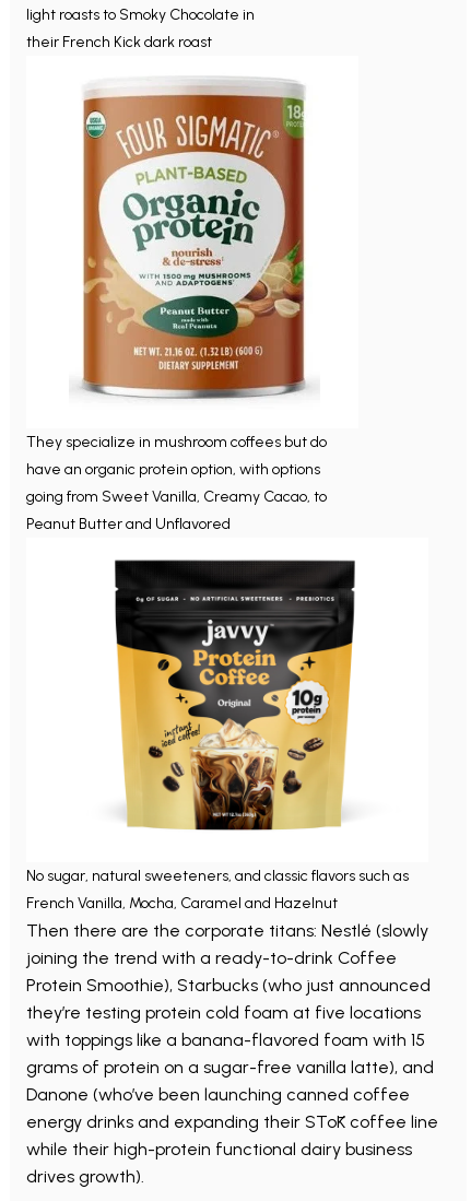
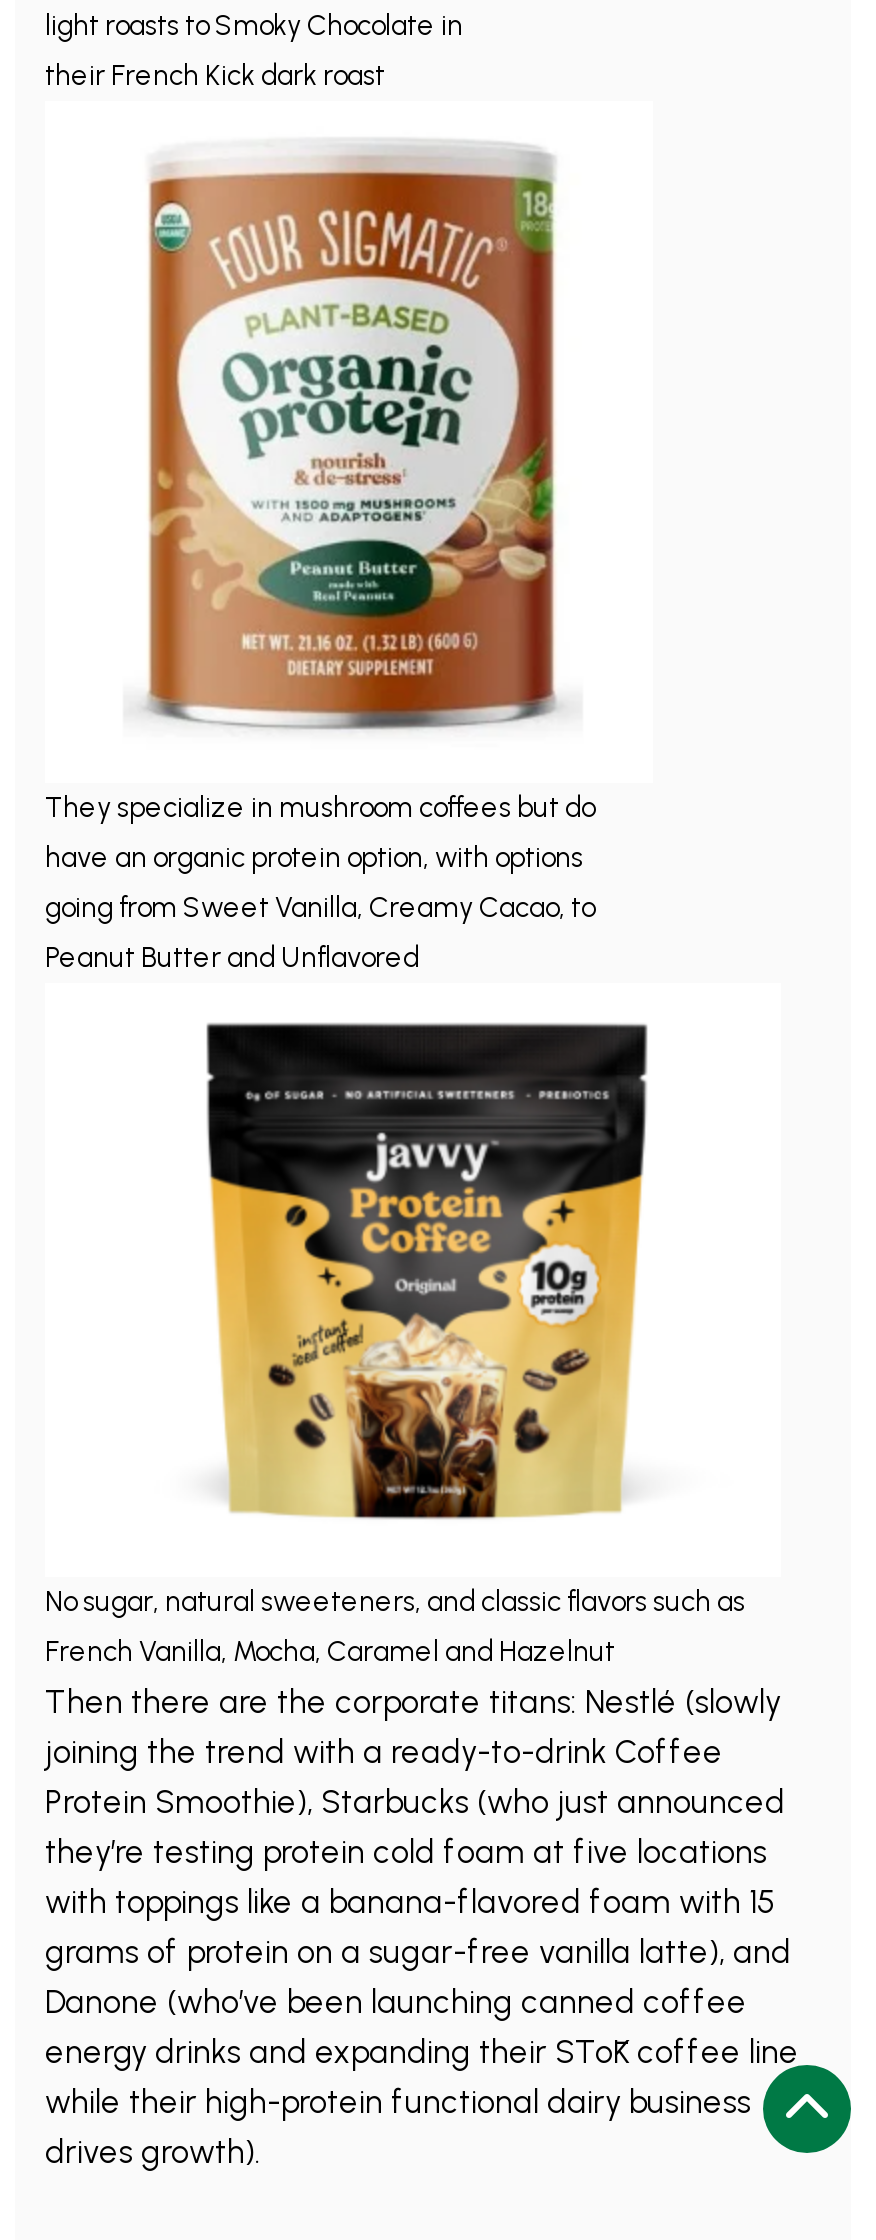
+ [image]
